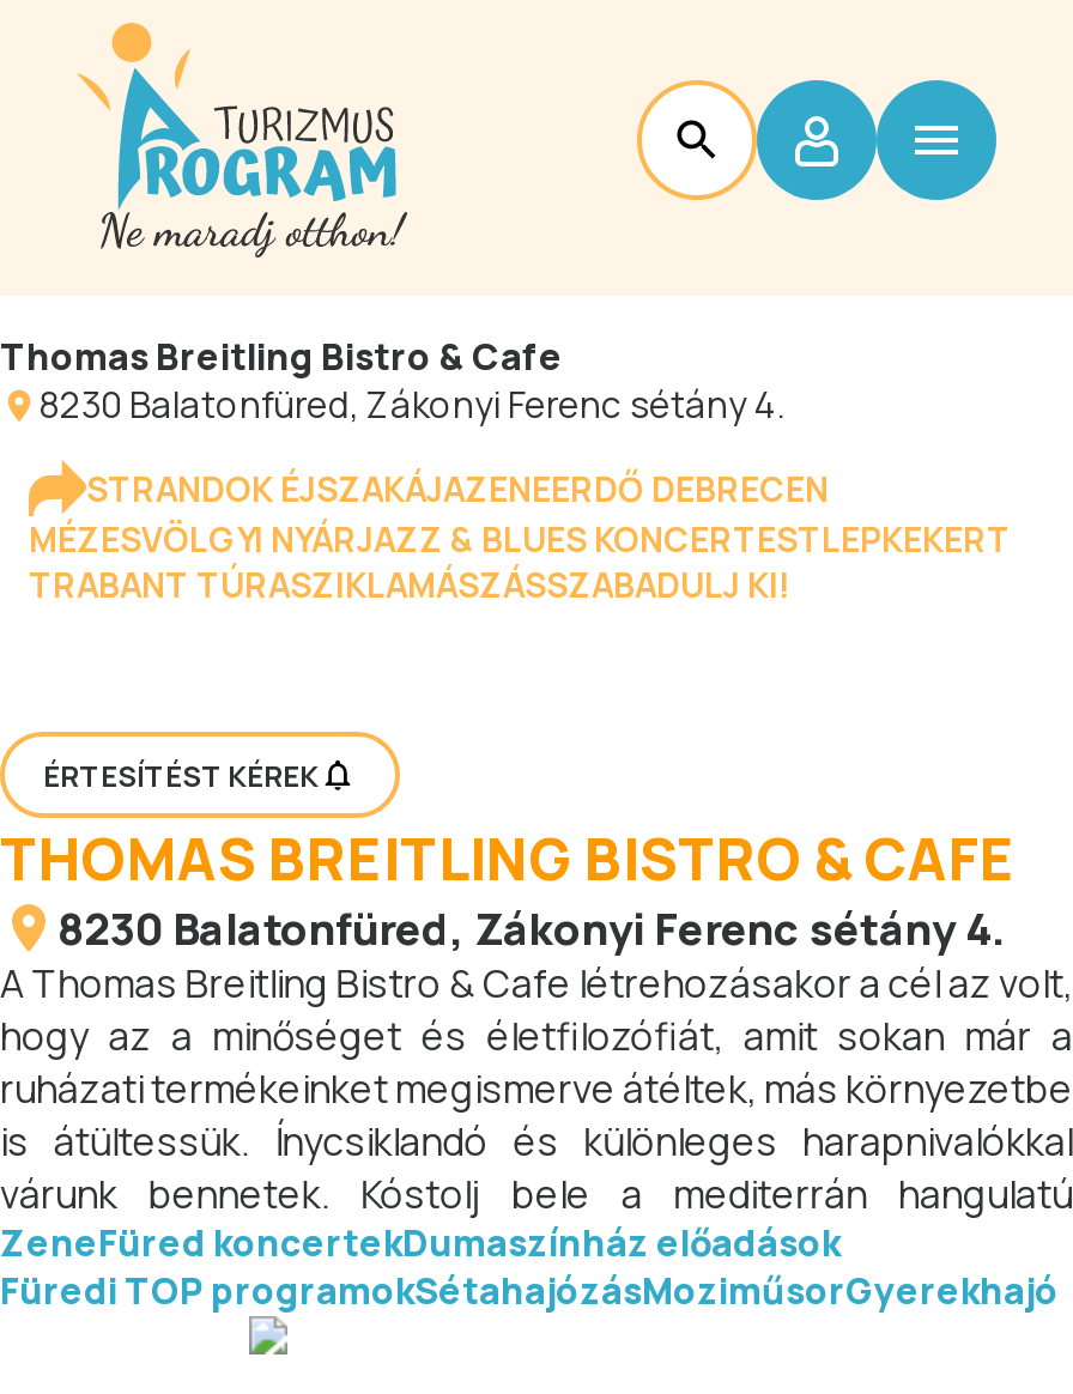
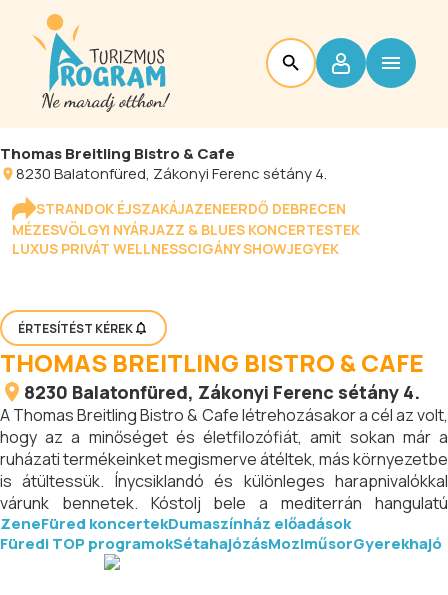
- MÉZESVÖLGYI NYÁRJAZZ & BLUES KONCERTESTLEPKEKERT
- TRABANT TÚRASZIKLAMÁSZÁSSZABADULJ KI!
+ MÉZESVÖLGYI NYÁRJAZZ & BLUES KONCERTESTEK
+ LUXUS PRIVÁT WELLNESSCIGÁNY SHOWJEGYEK
